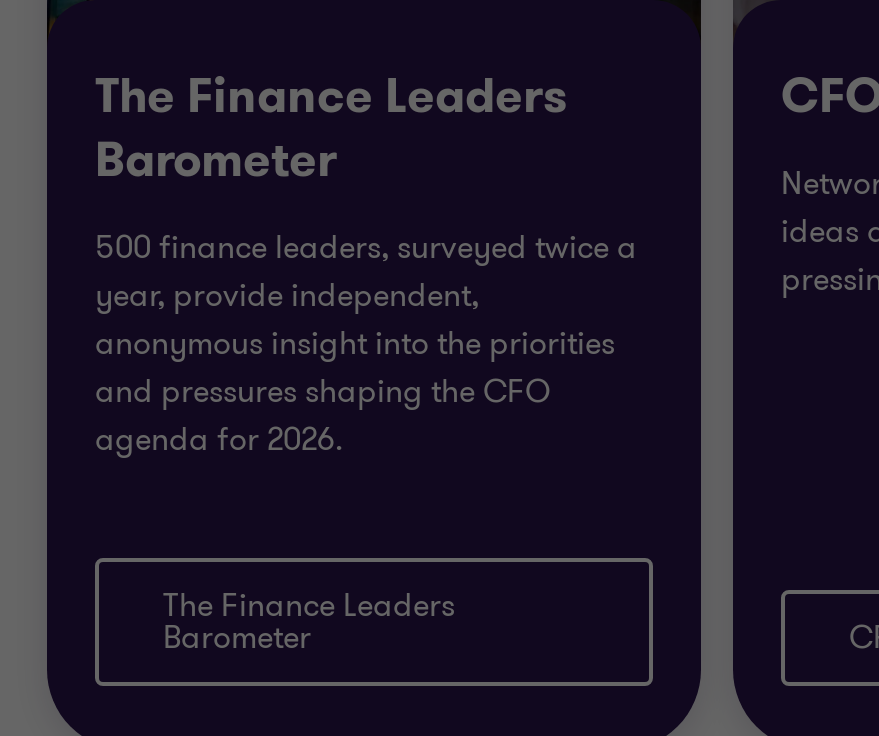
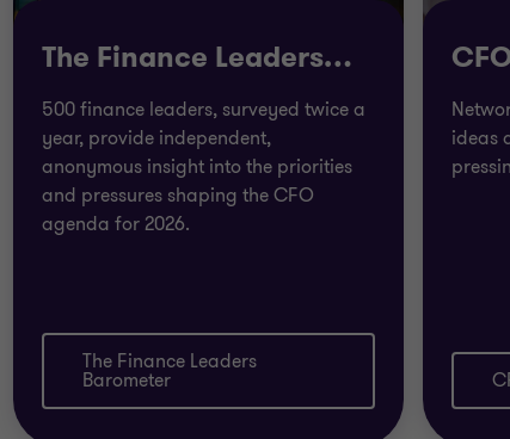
- The Finance Leaders
- Barometer
+ The Finance Leaders…

moved up: 500 finance leaders, surveyed twice a | year, provide independent, | anonymous insight into the priorities | and pressures shaping the CFO | agenda for 2026.
